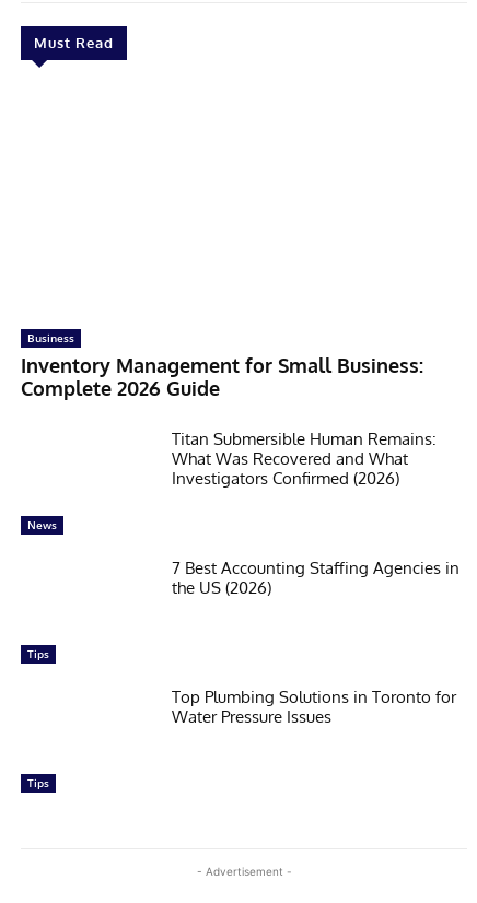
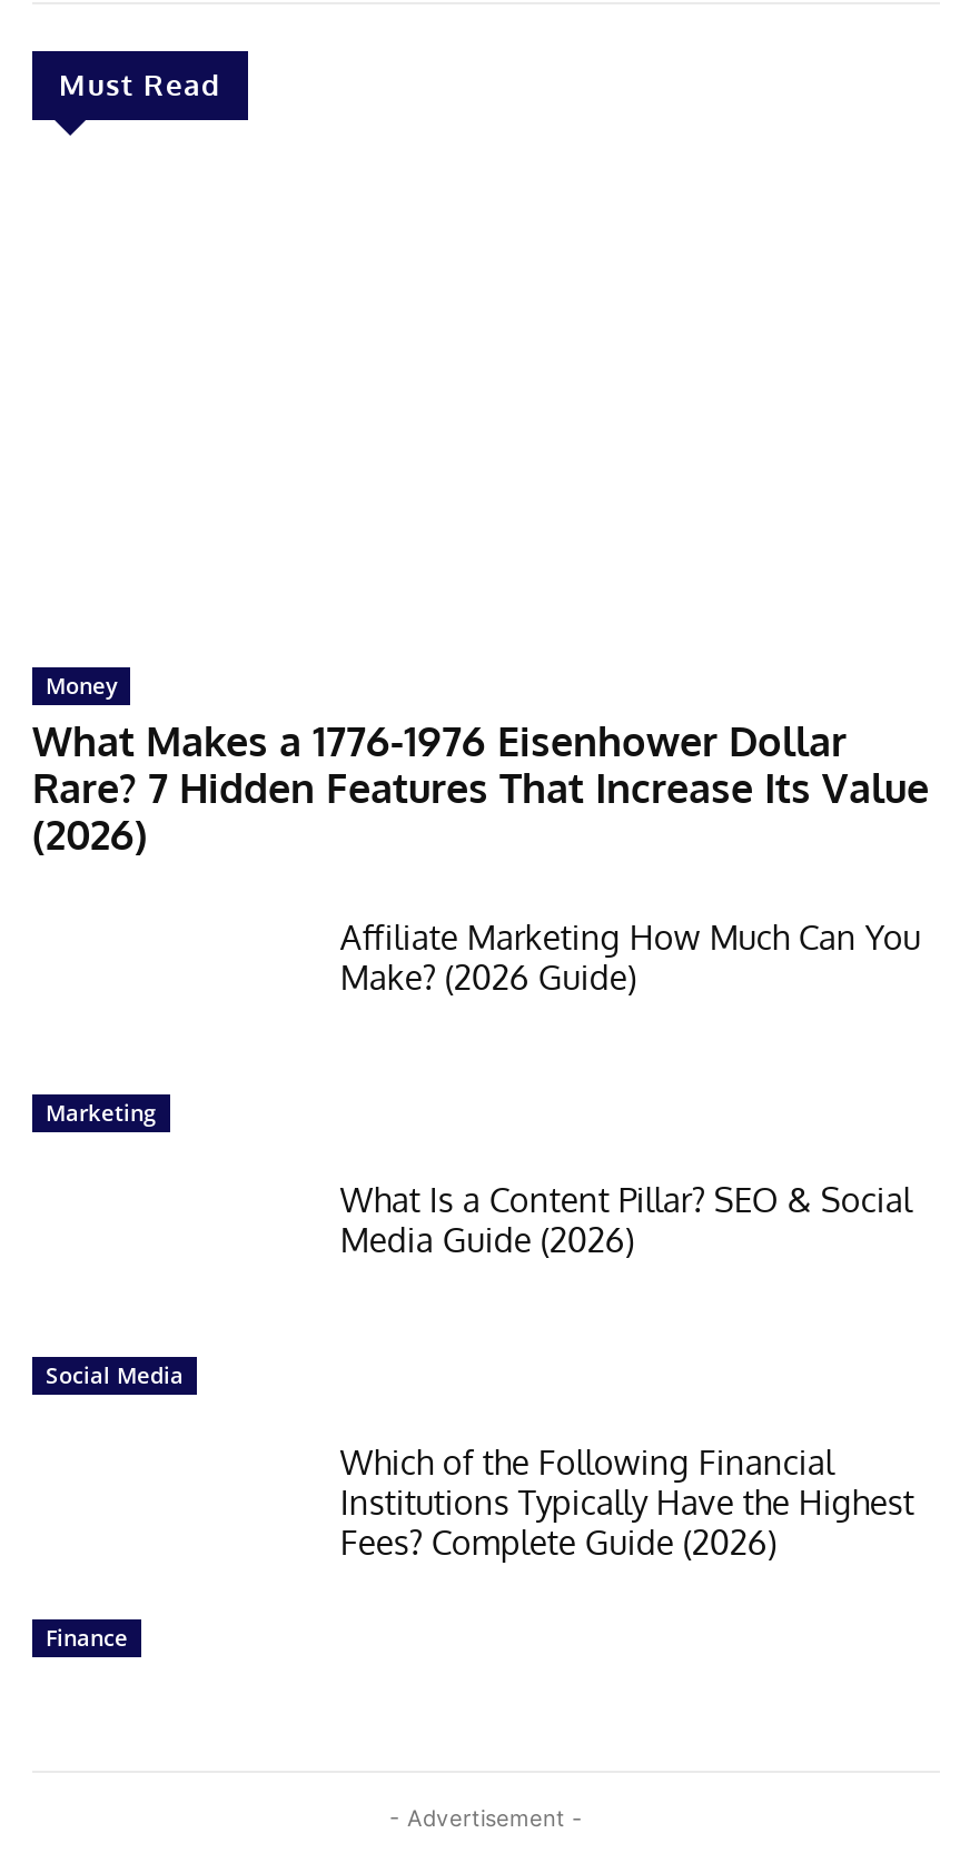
- Business
- Inventory Management for Small Business:
- Complete 2026 Guide
+ Money
+ What Makes a 1776-1976 Eisenhower Dollar
+ Rare? 7 Hidden Features That Increase Its Value
+ (2026)

- Titan Submersible Human Remains:
- What Was Recovered and What
- Investigators Confirmed (2026)
+ Affiliate Marketing How Much Can You
+ Make? (2026 Guide)

- News
+ Marketing

- 7 Best Accounting Staffing Agencies in
- the US (2026)
+ What Is a Content Pillar? SEO & Social
+ Media Guide (2026)

- Tips
+ Social Media

- Top Plumbing Solutions in Toronto for
- Water Pressure Issues
+ Which of the Following Financial
+ Institutions Typically Have the Highest
+ Fees? Complete Guide (2026)

- Tips
+ Finance
